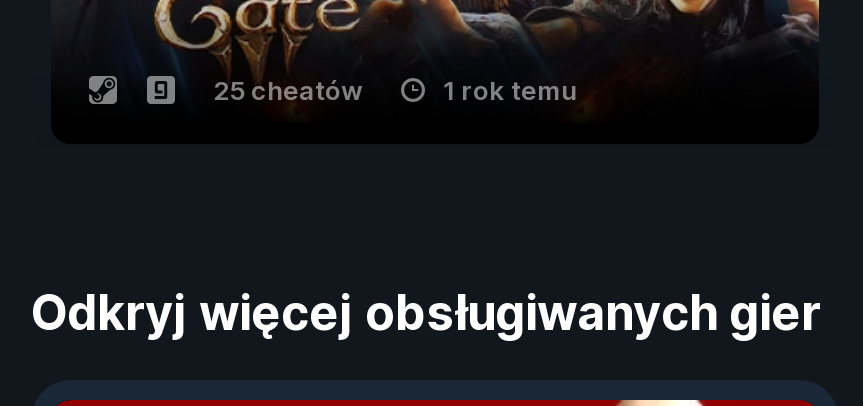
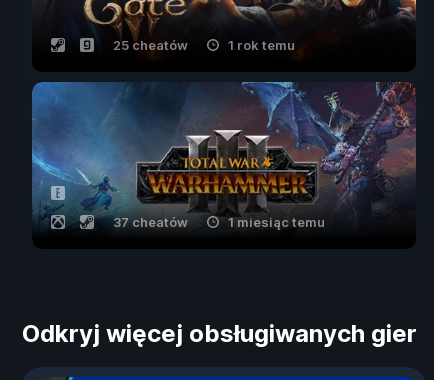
+ [image]
+ 37 cheatów
+ 1 miesiąc temu
